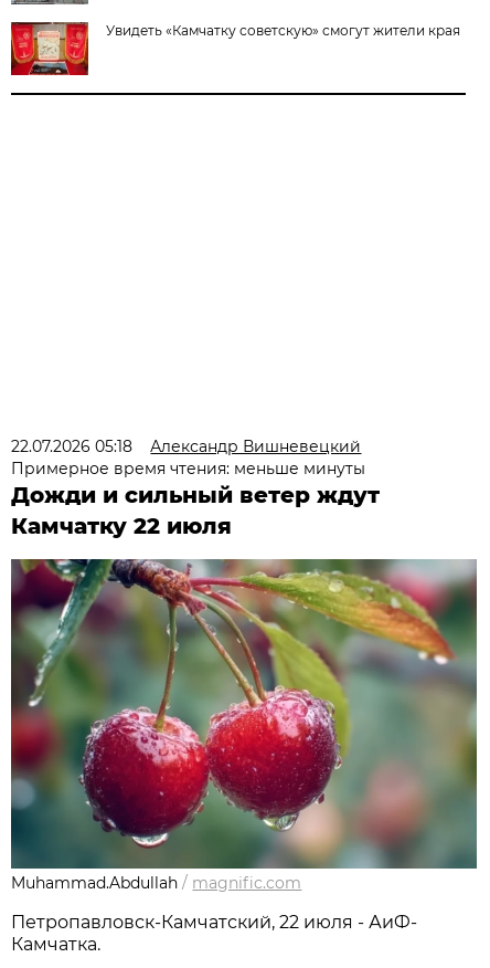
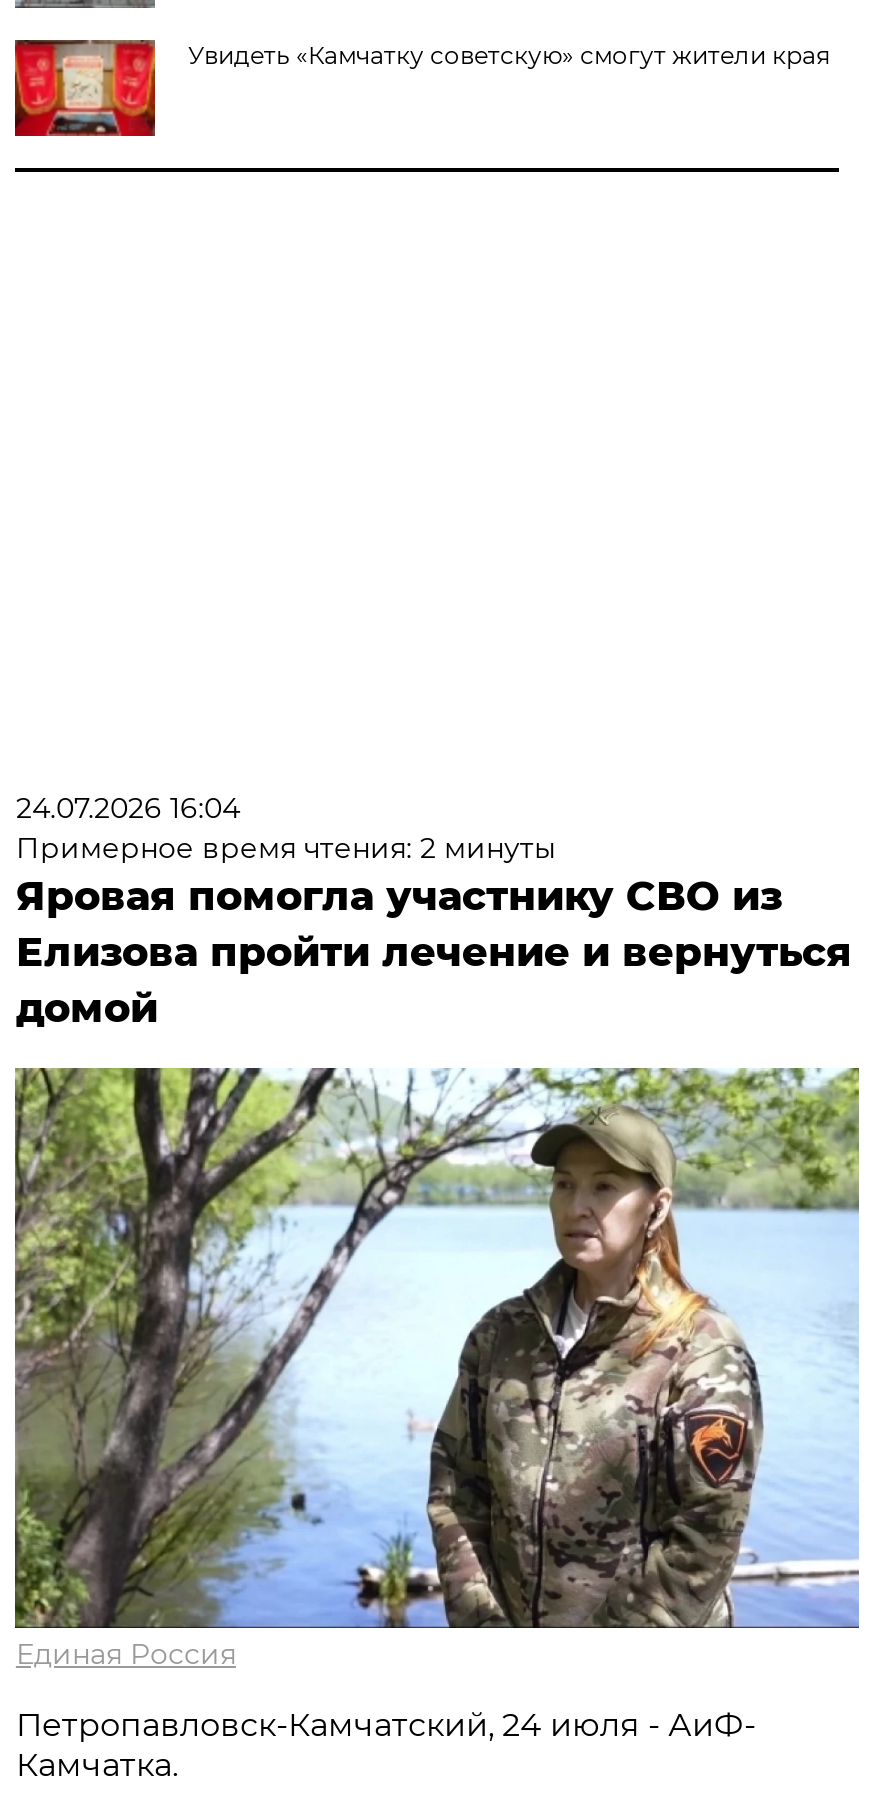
- 22.07.2026 05:18
- Александр Вишневецкий
- Примерное время чтения: меньше минуты
- Дожди и сильный ветер ждут
- Камчатку 22 июля
+ 24.07.2026 16:04
+ Примерное время чтения: 2 минуты
+ Яровая помогла участнику СВО из
+ Елизова пройти лечение и вернуться
+ домой

- [image]
- Muhammad.Abdullah / magnific.com
+ [image]
+ Единая Россия

- Петропавловск-Камчатский, 22 июля - АиФ-
+ Петропавловск-Камчатский, 24 июля - АиФ-
